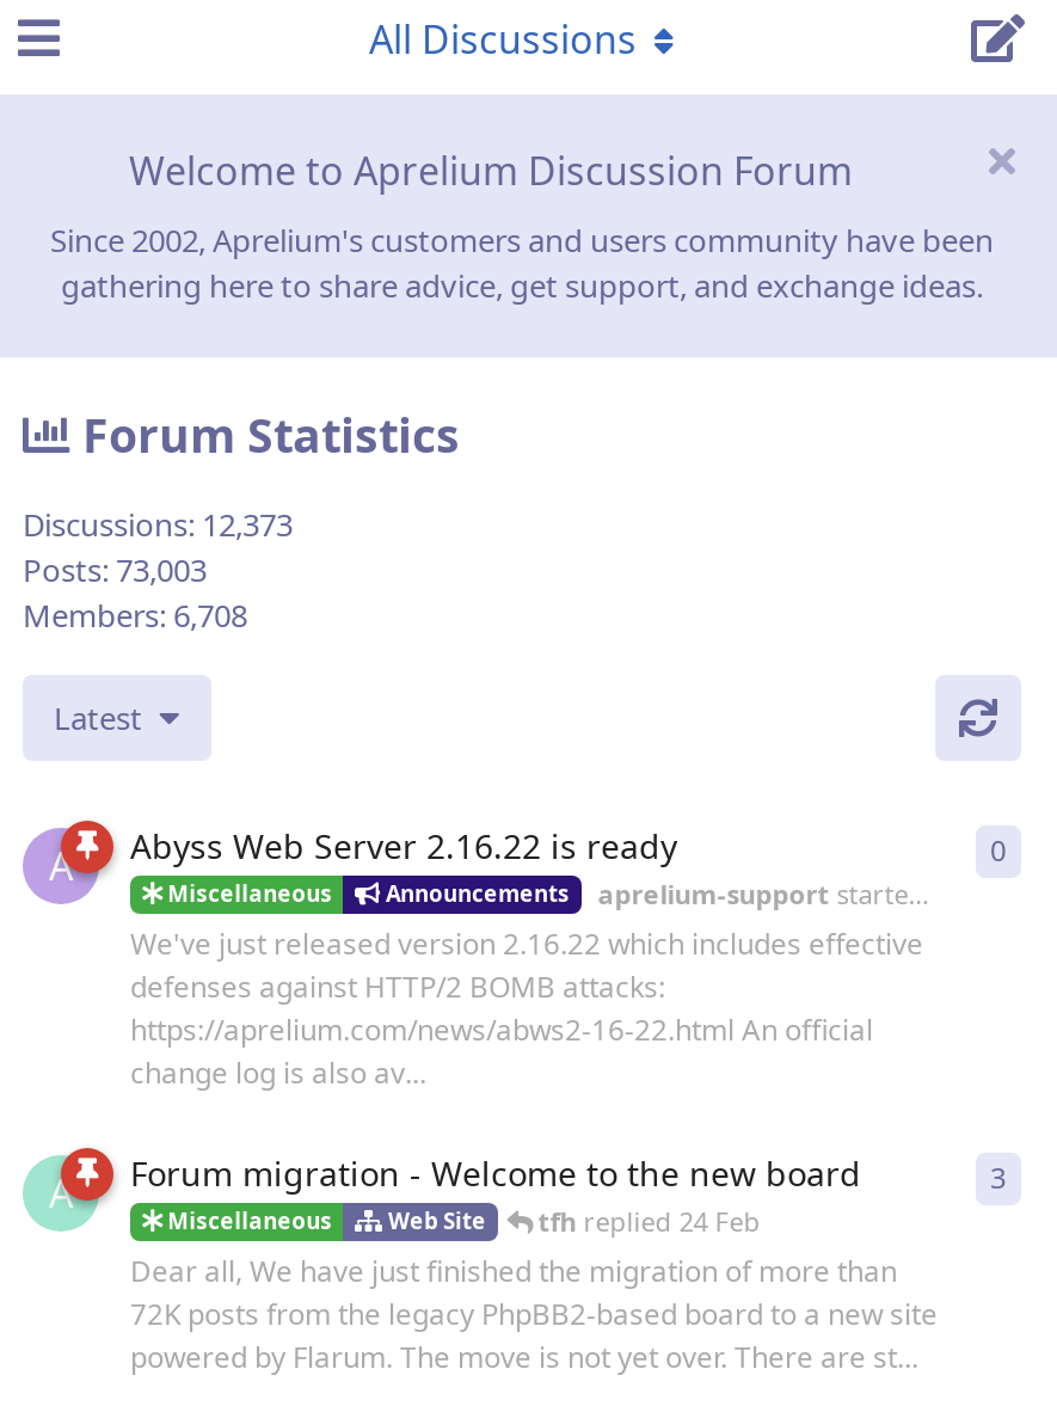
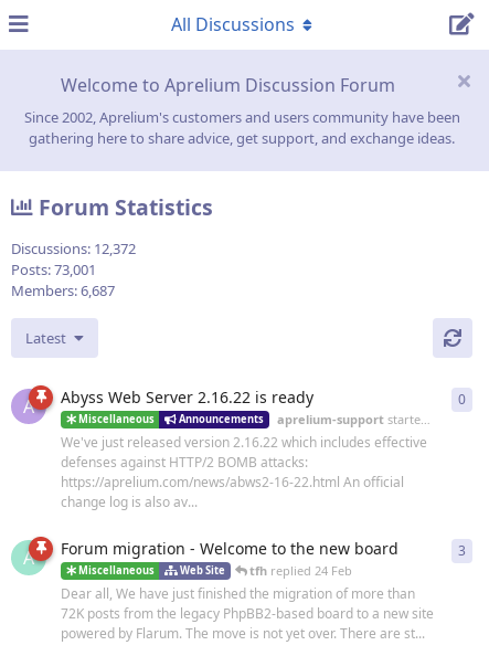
- Discussions: 12,373
+ Discussions: 12,372

- Posts: 73,003
+ Posts: 73,001

- Members: 6,708
+ Members: 6,687
